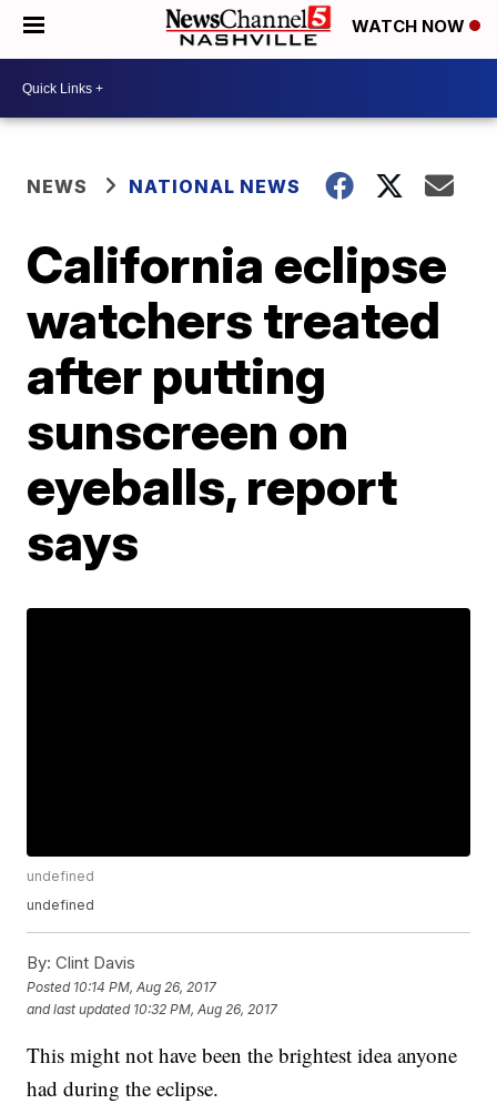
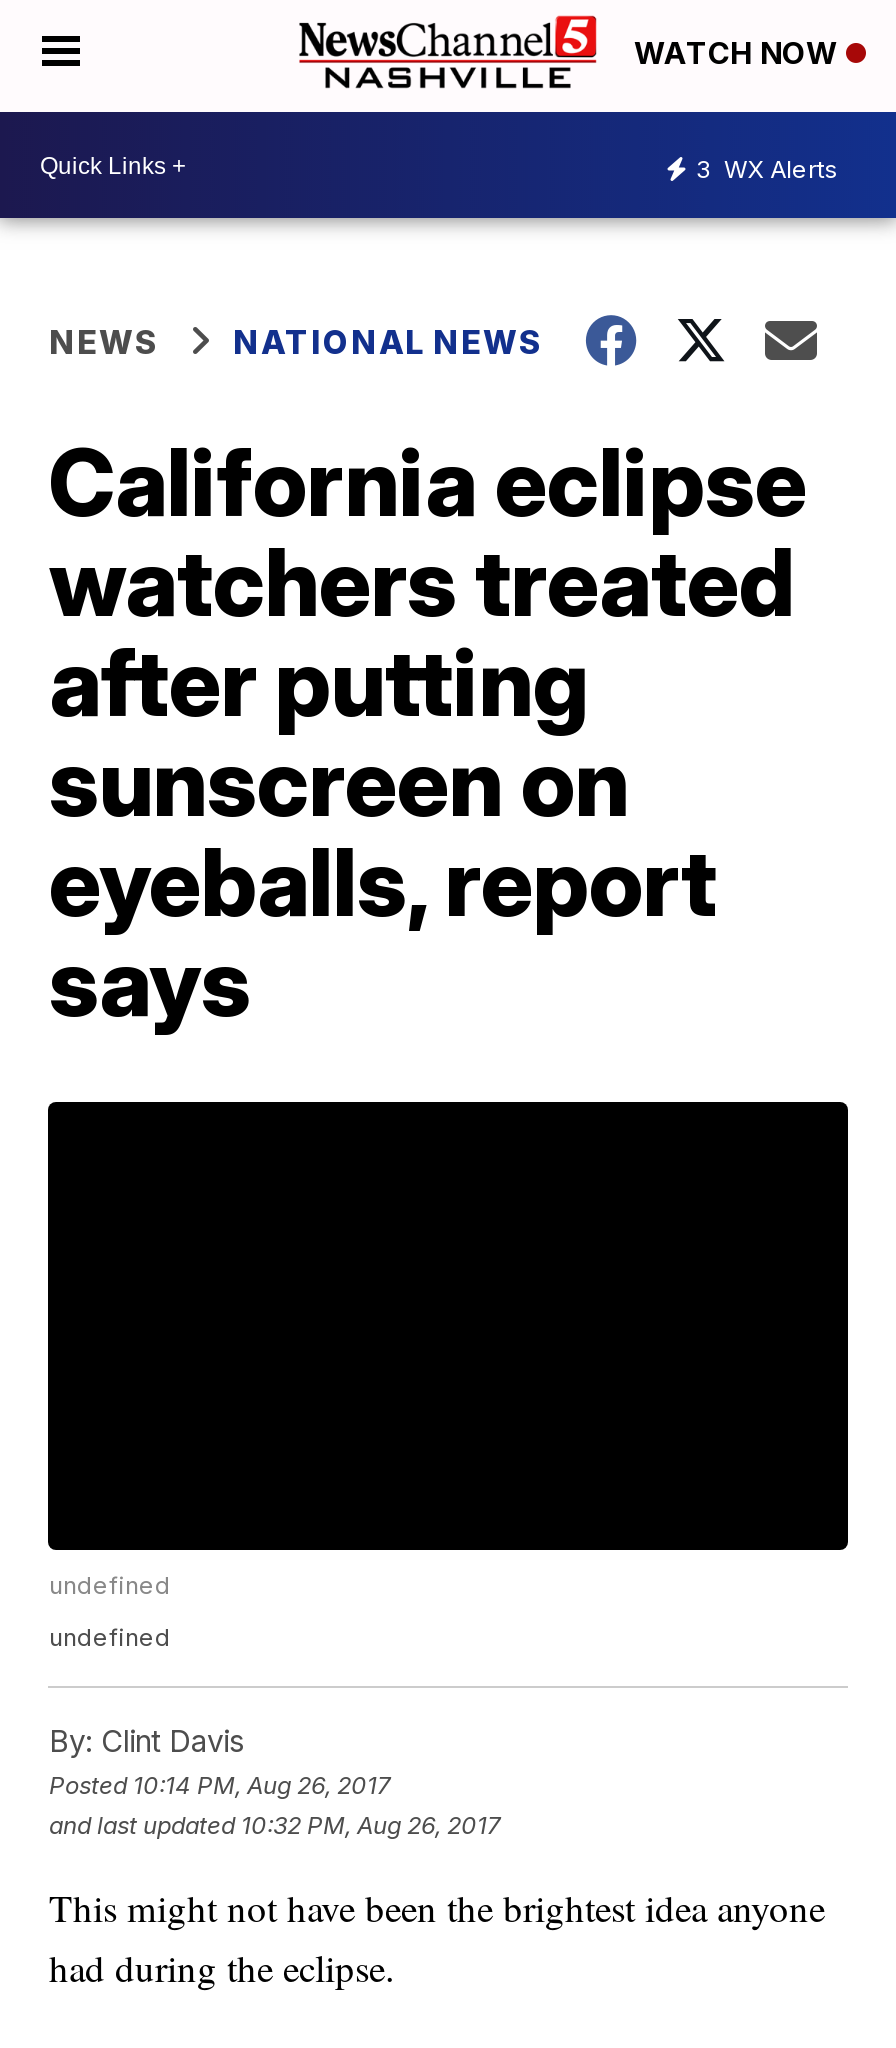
+ 3 WX Alerts
